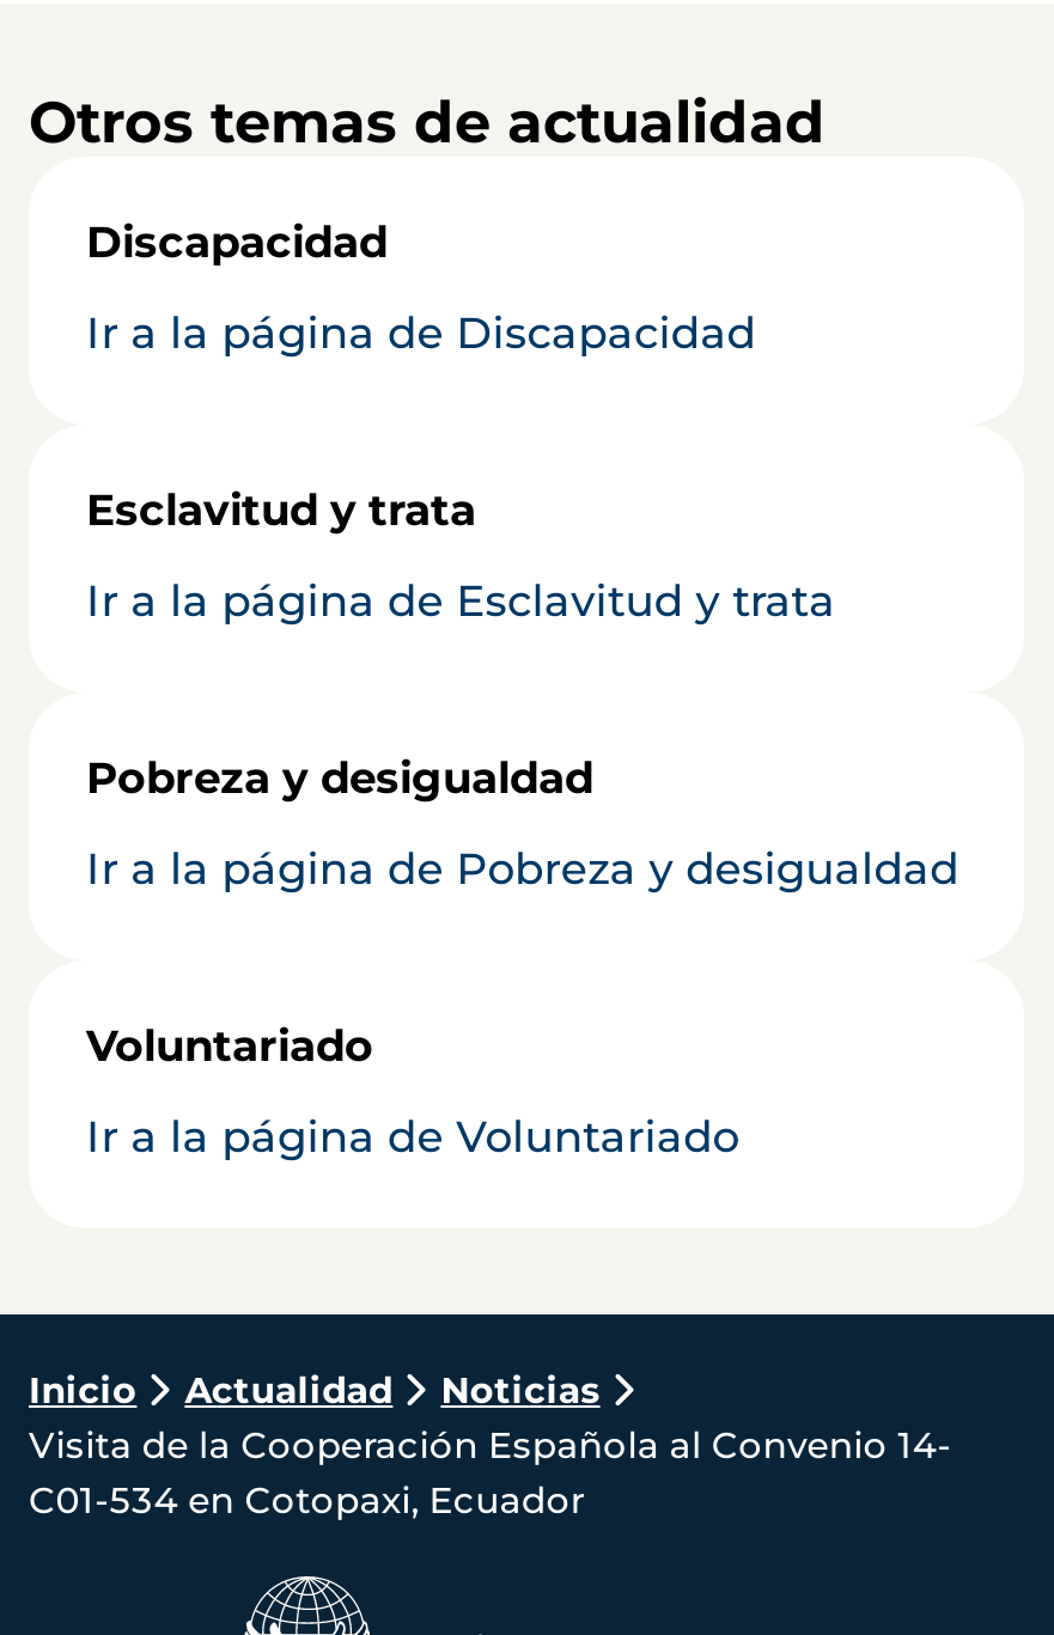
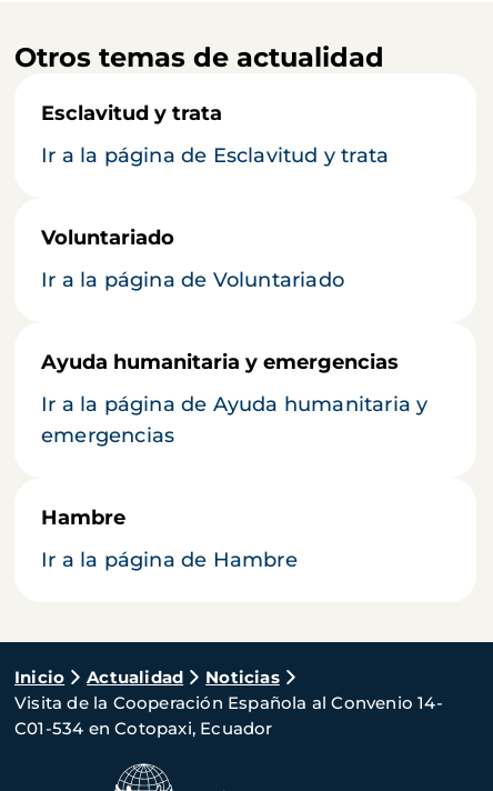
- Discapacidad
- Ir a la página de Discapacidad

moved up: Esclavitud y trata | Ir a la página de Esclavitud y trata

- Pobreza y desigualdad
- Ir a la página de Pobreza y desigualdad

moved up: Voluntariado | Ir a la página de Voluntariado

+ Ayuda humanitaria y emergencias
+ Ir a la página de Ayuda humanitaria y
+ emergencias
+ Hambre
+ Ir a la página de Hambre
